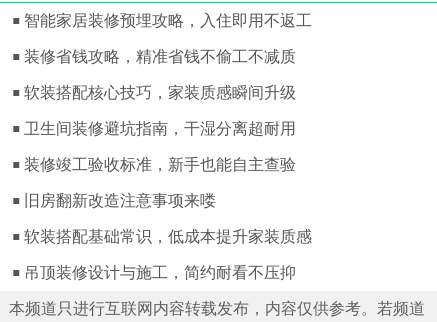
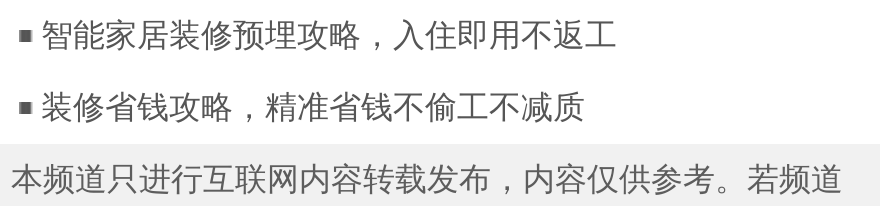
- 软装搭配核心技巧，家装质感瞬间升级
- 卫生间装修避坑指南，干湿分离超耐用
- 装修竣工验收标准，新手也能自主查验
- 旧房翻新改造注意事项来喽
- 软装搭配基础常识，低成本提升家装质感
- 吊顶装修设计与施工，简约耐看不压抑
